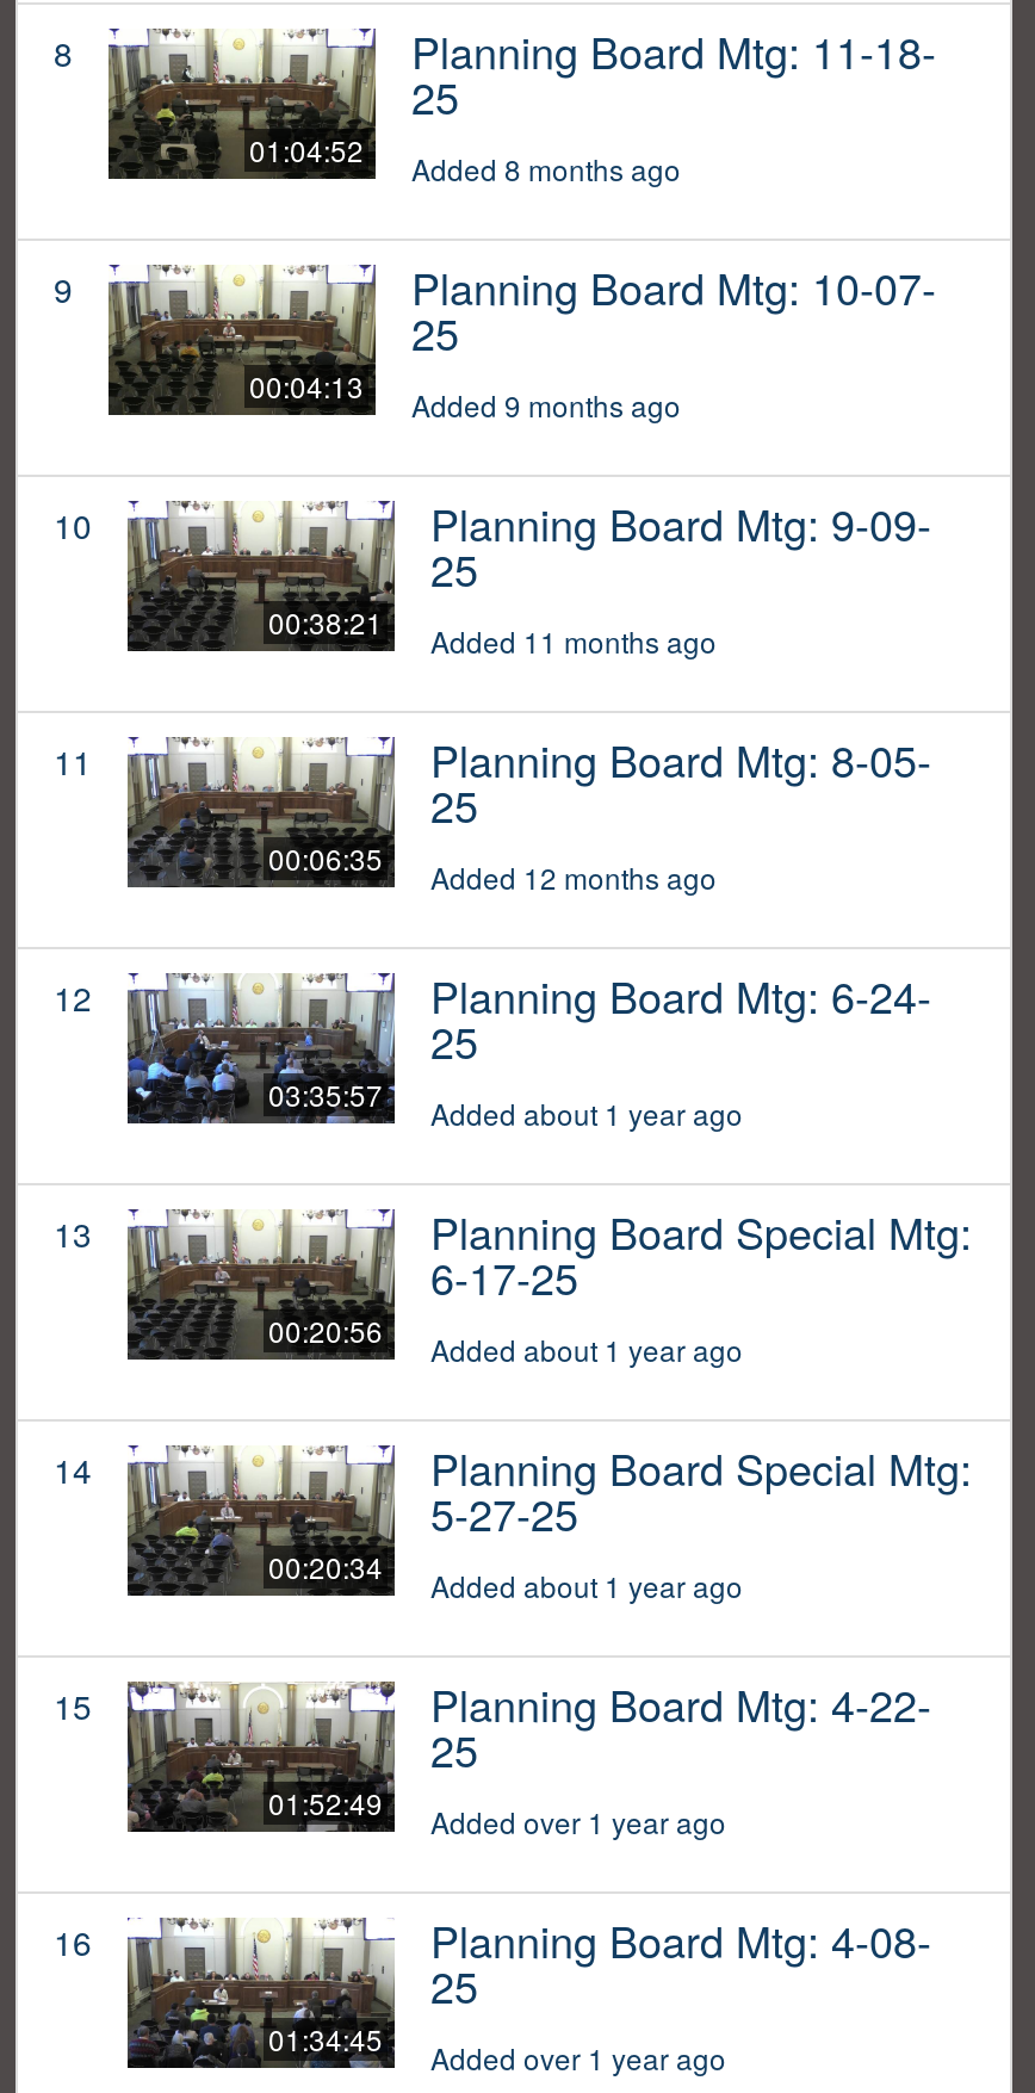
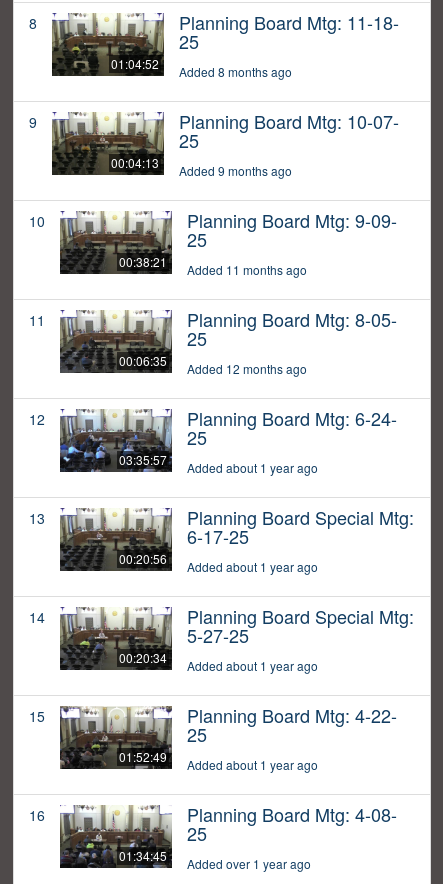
- Added over 1 year ago
+ Added about 1 year ago
